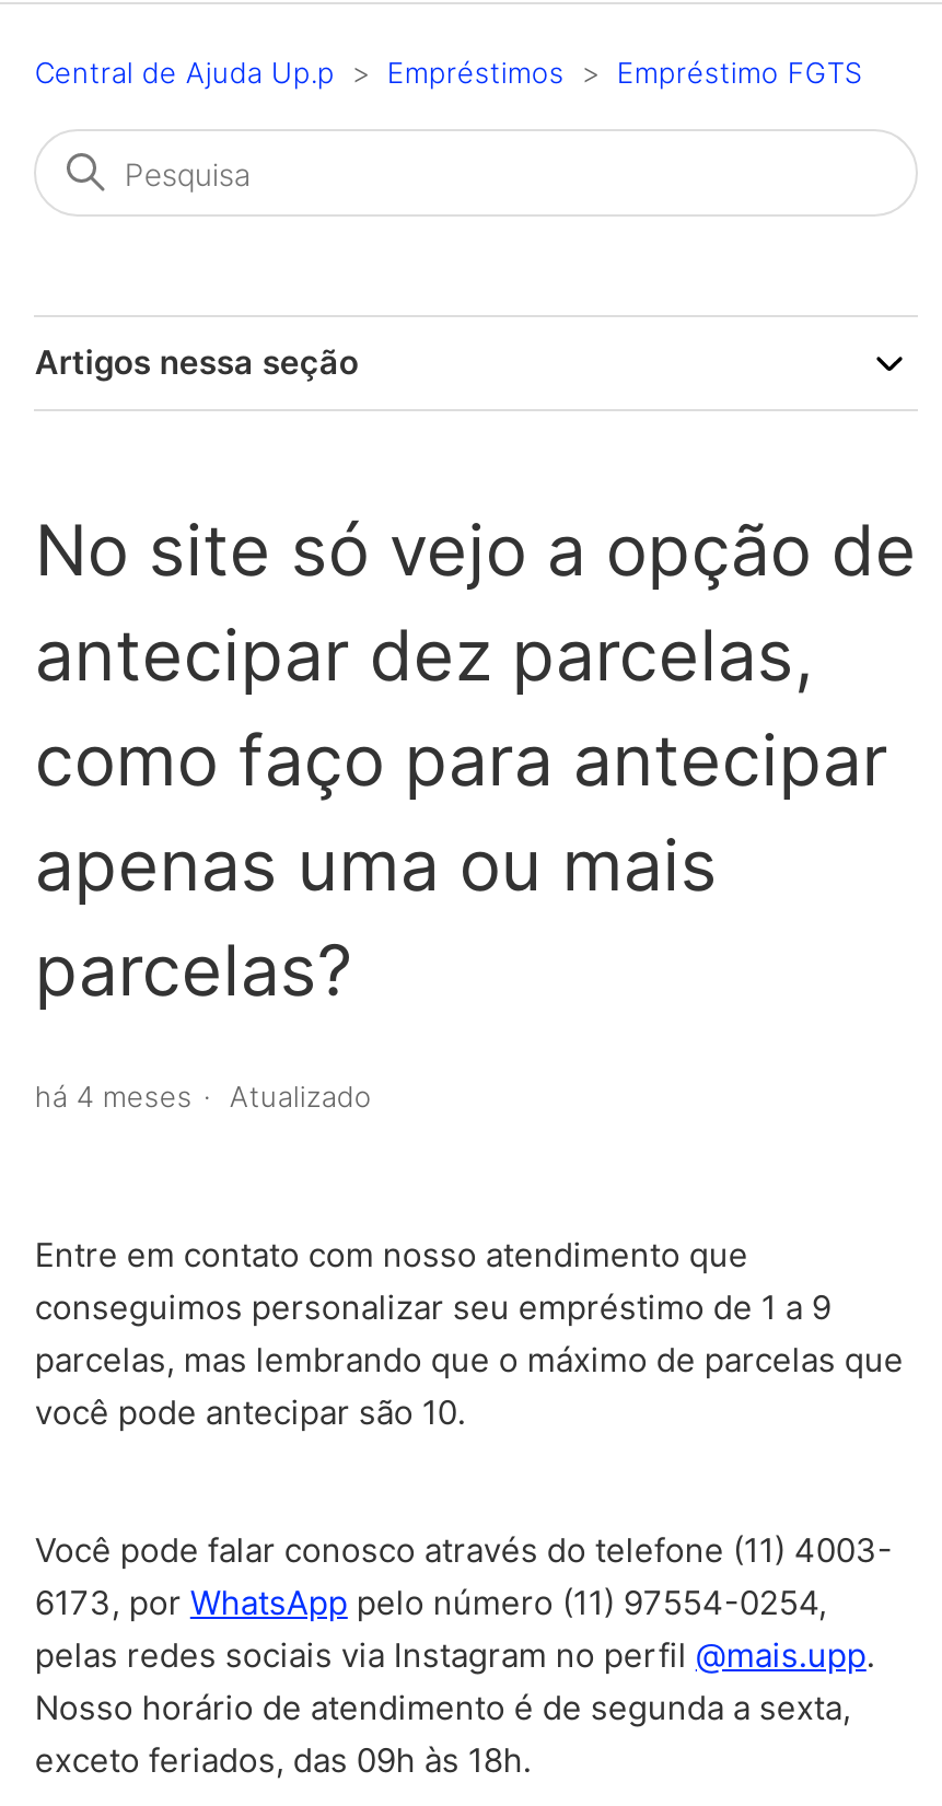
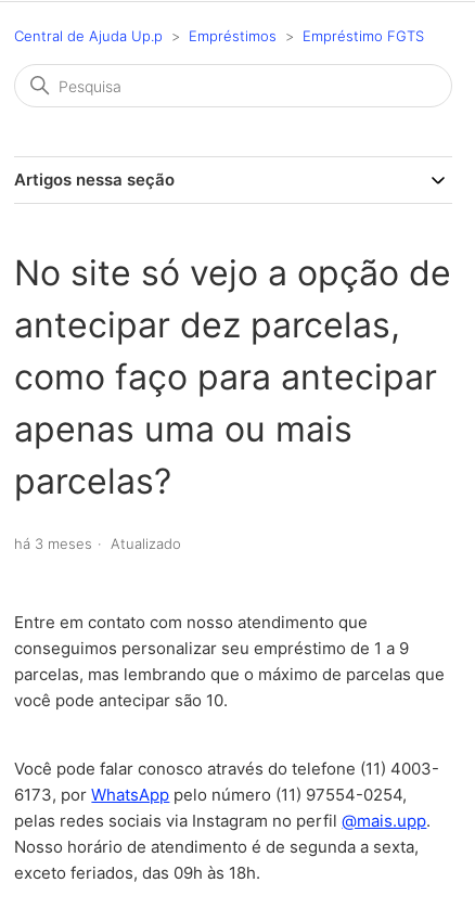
- há 4 meses Atualizado
+ há 3 meses Atualizado
